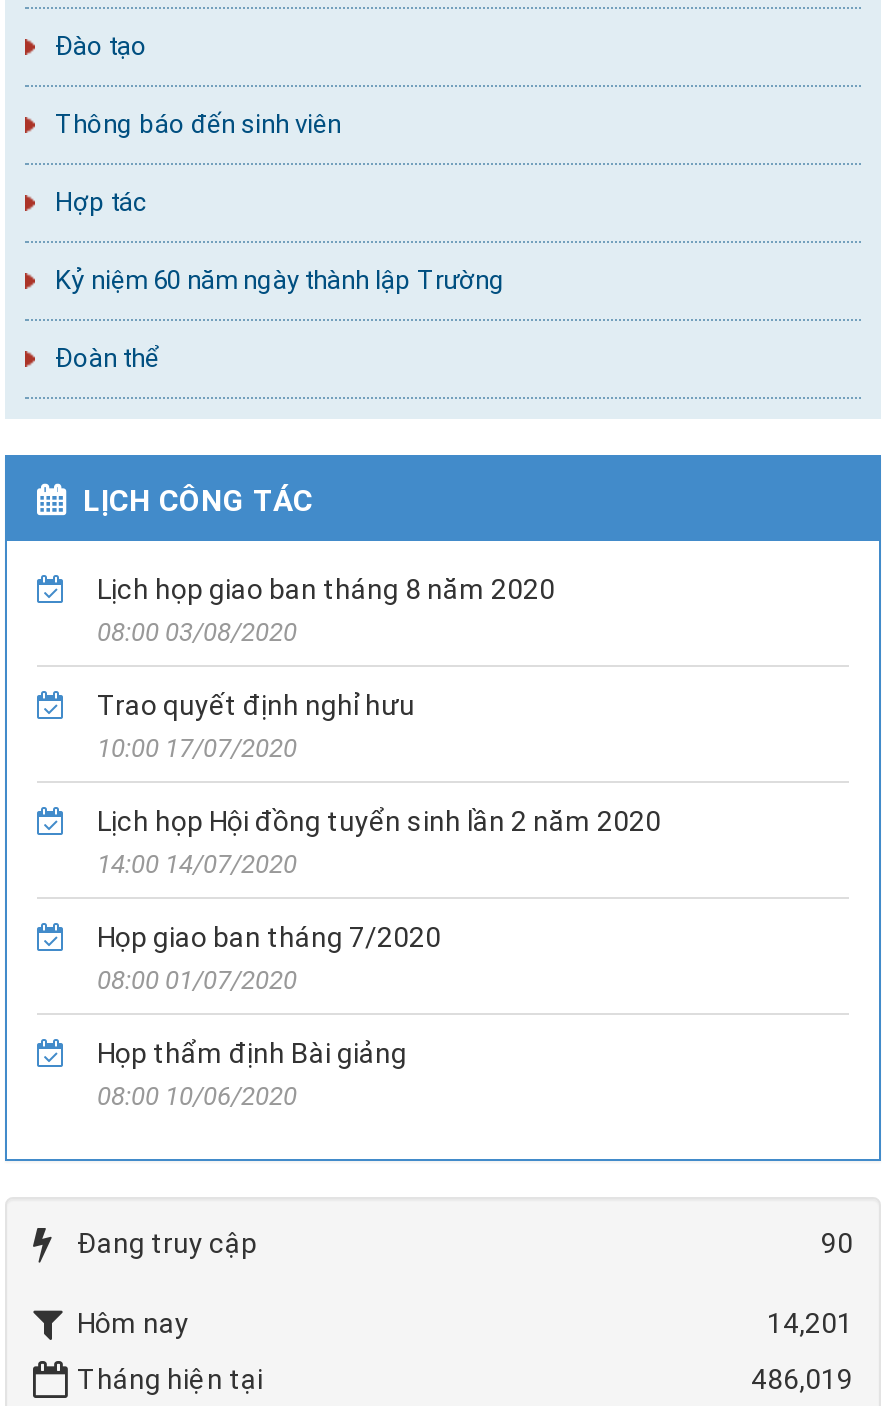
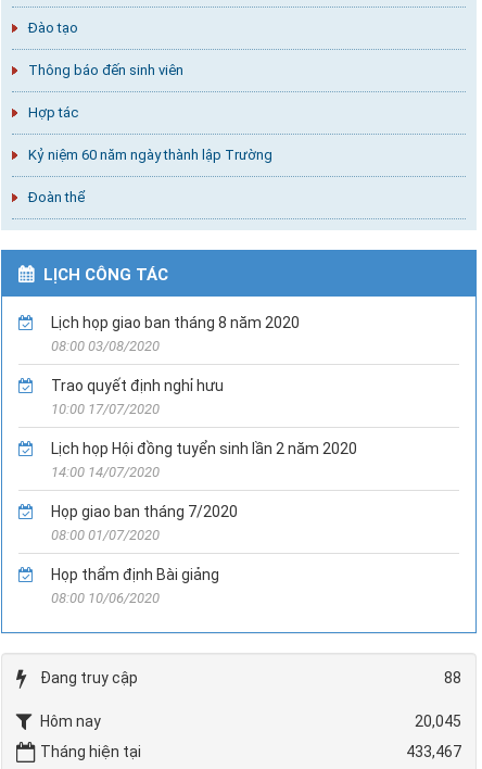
- 90
+ 88

- 14,201
+ 20,045

- 486,019
+ 433,467
